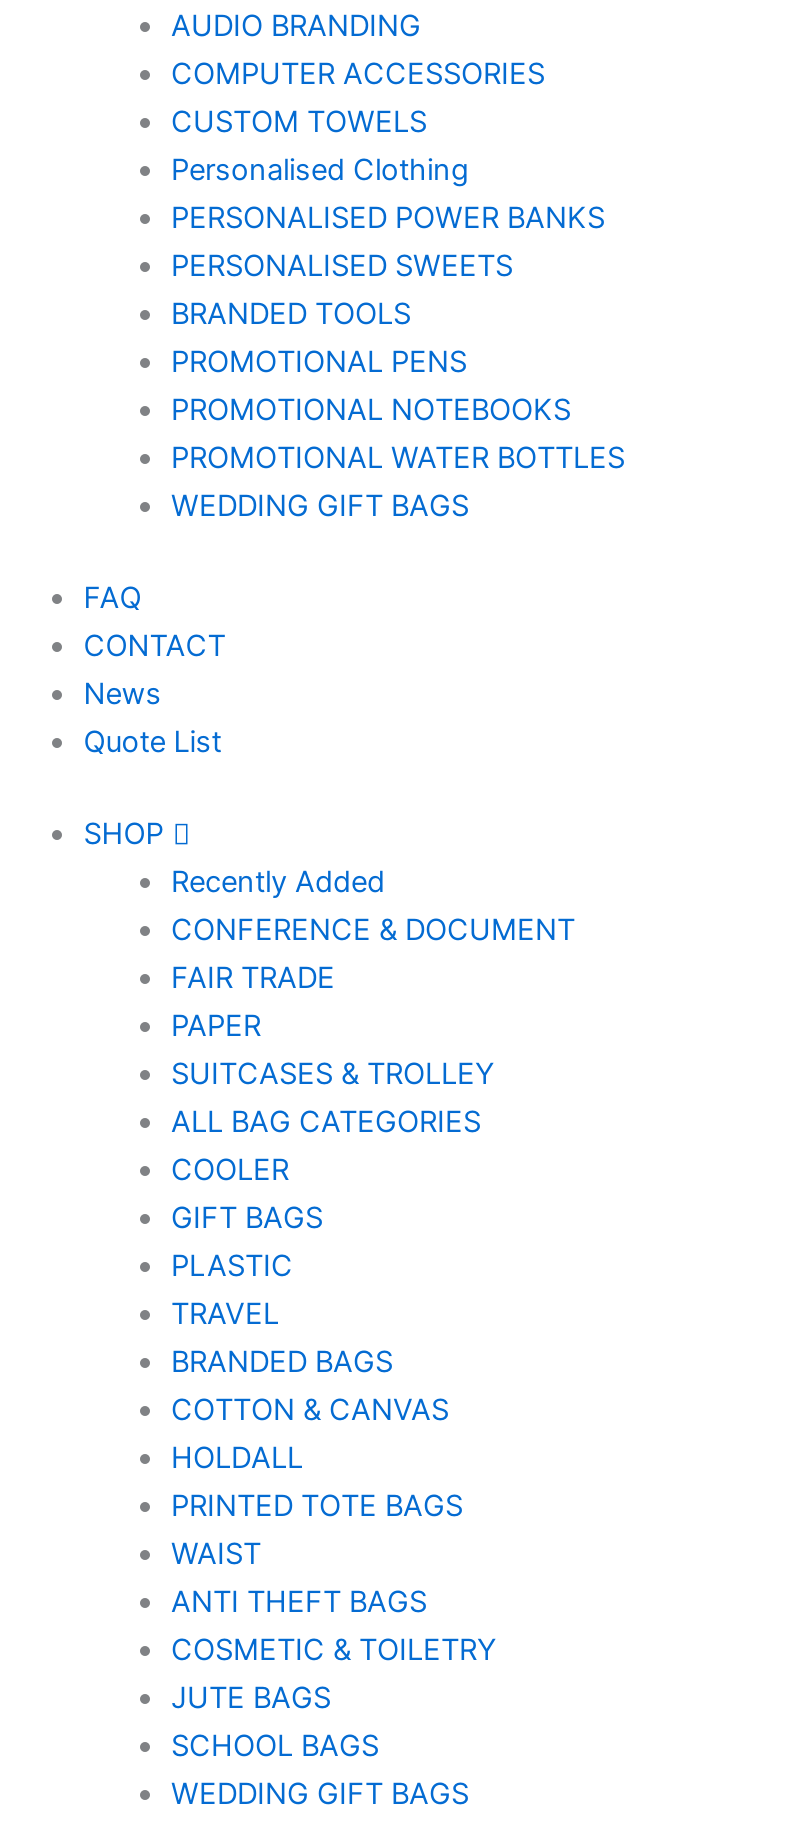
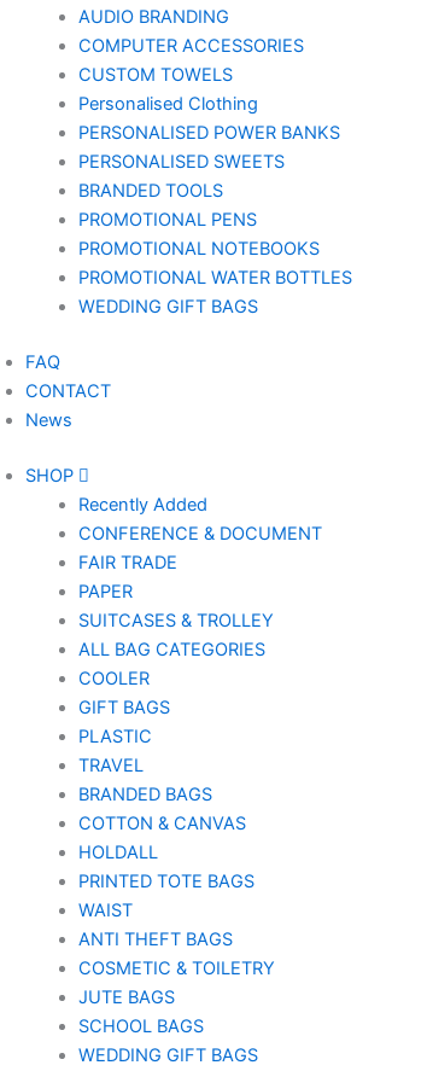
- Quote List
